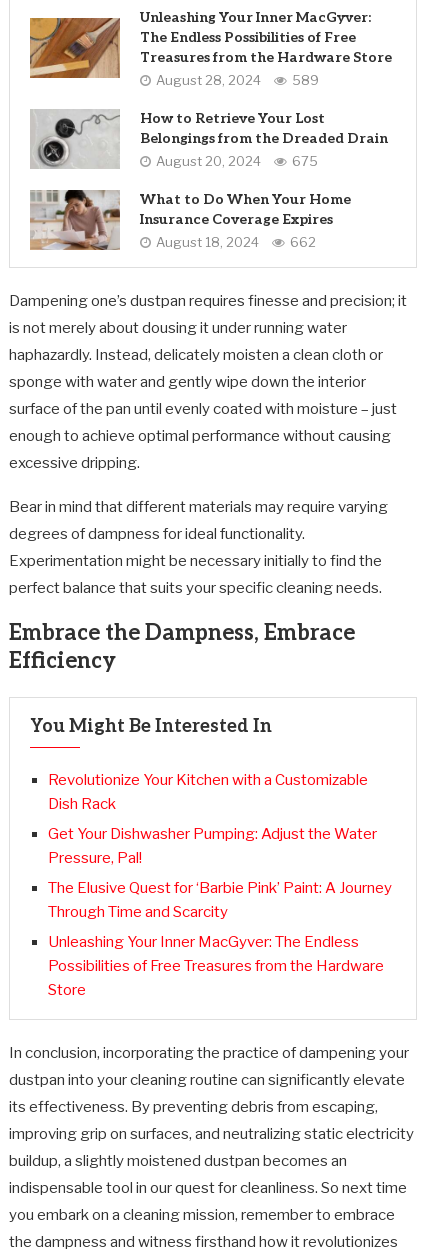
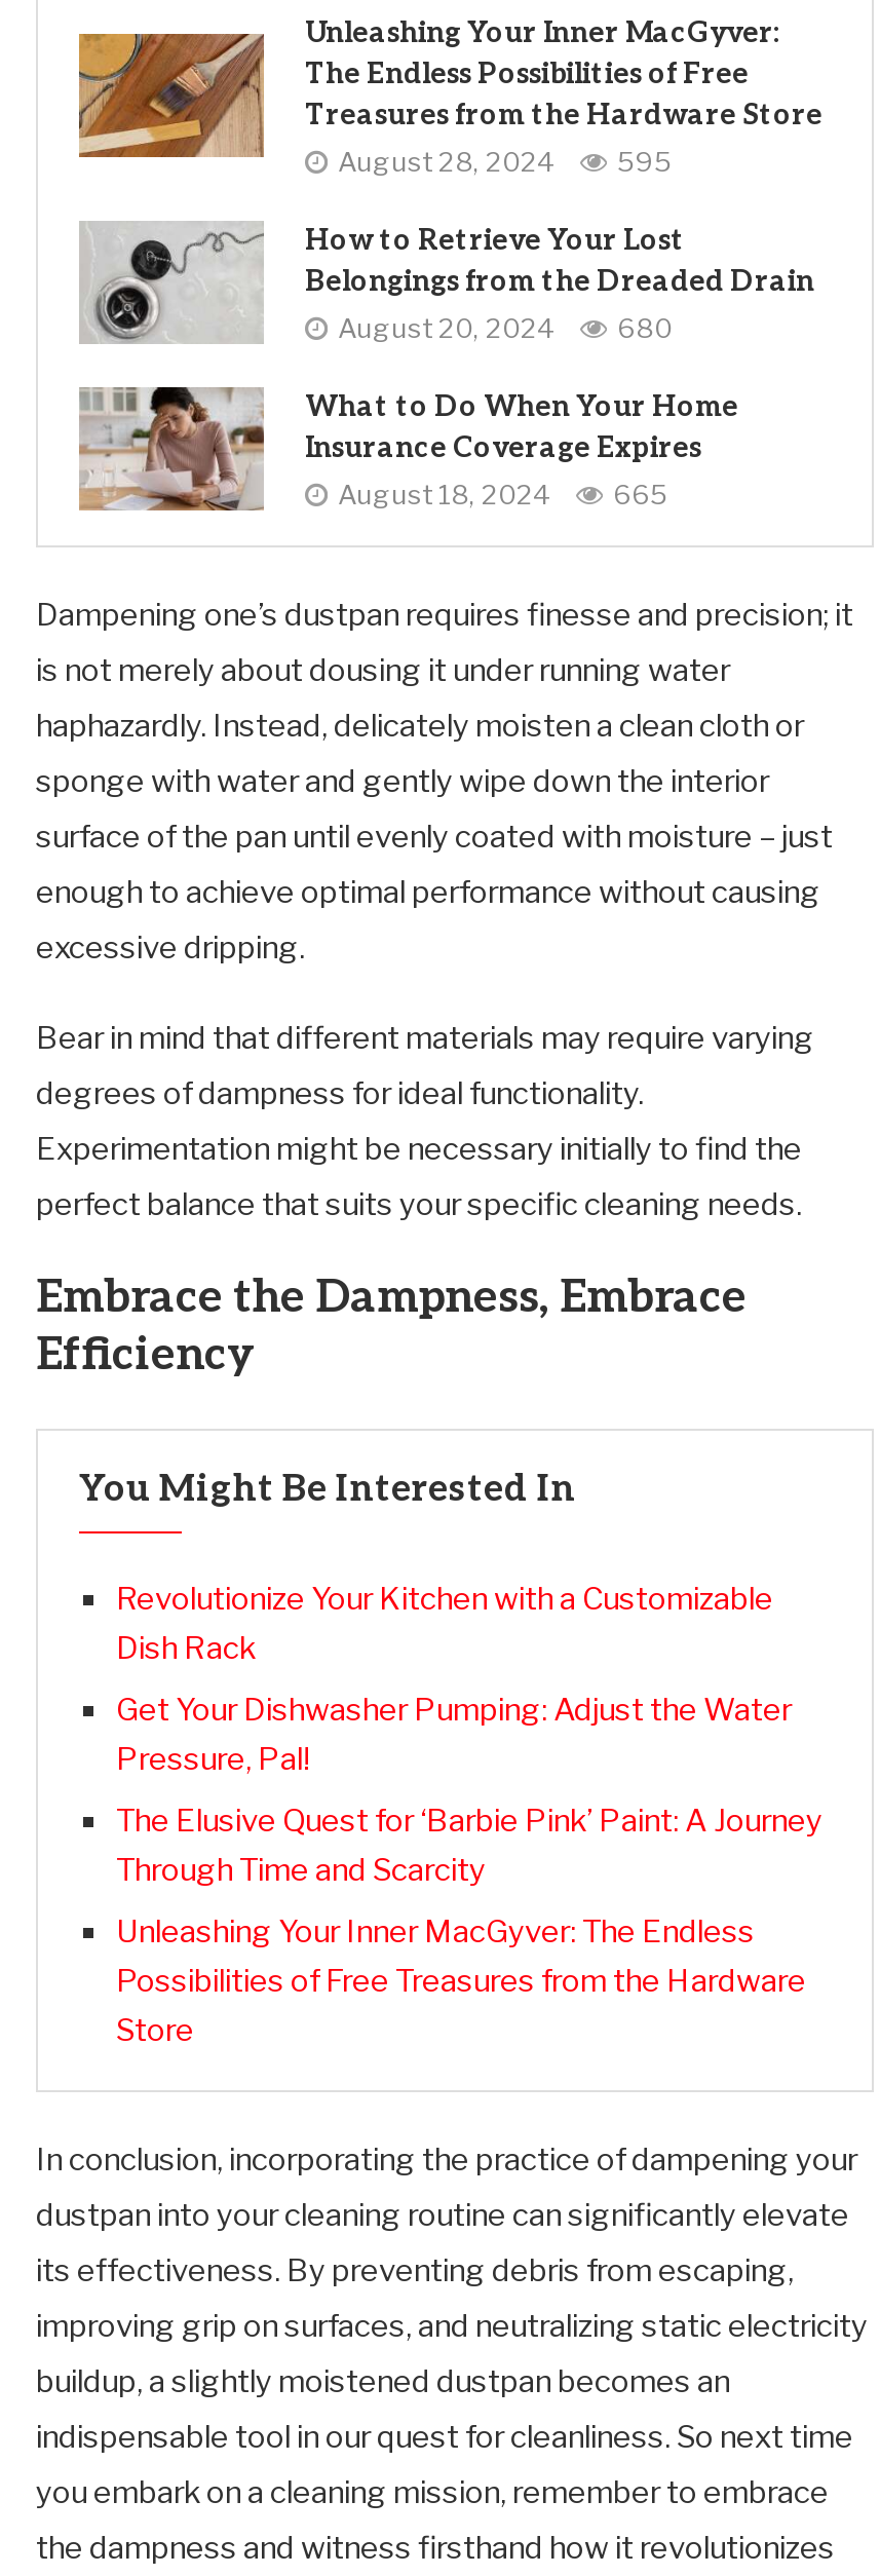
- August 28, 2024 589
+ August 28, 2024 595

- August 20, 2024 675
+ August 20, 2024 680

- August 18, 2024 662
+ August 18, 2024 665
